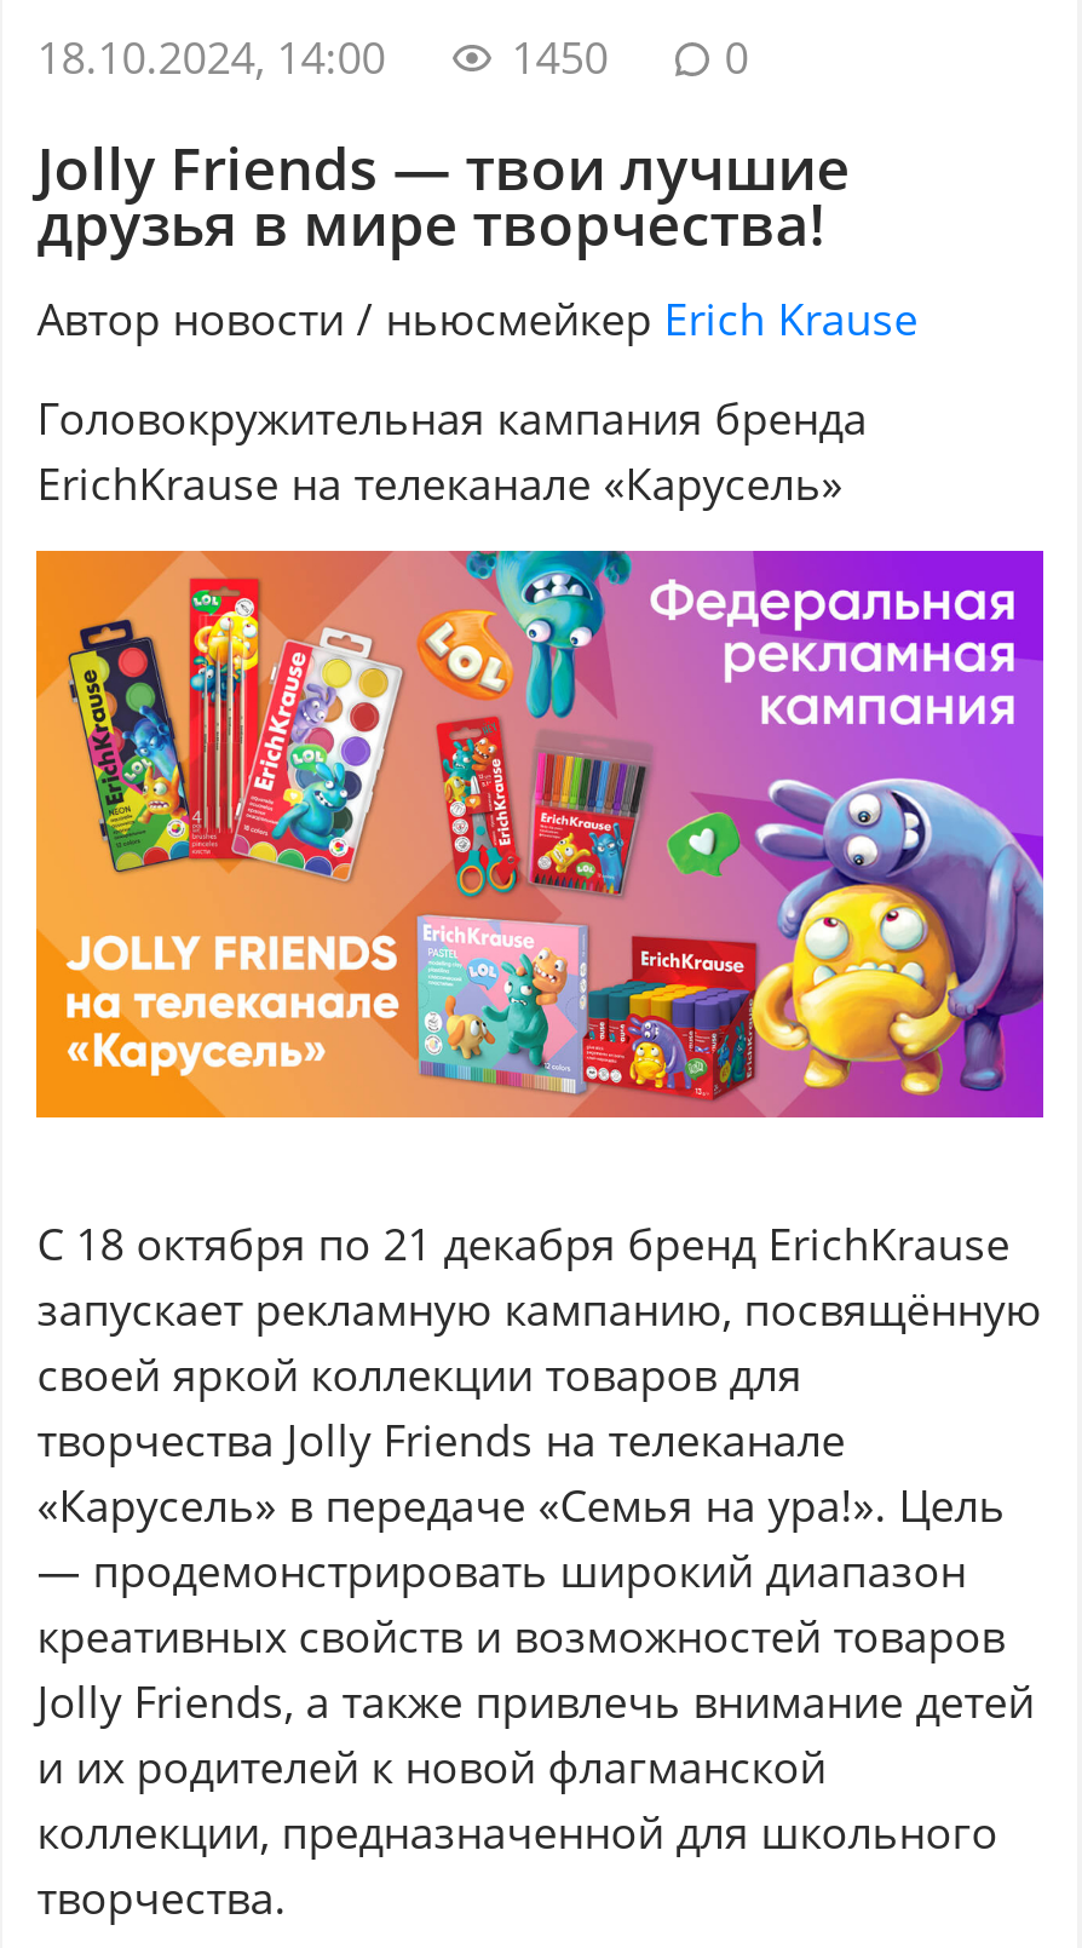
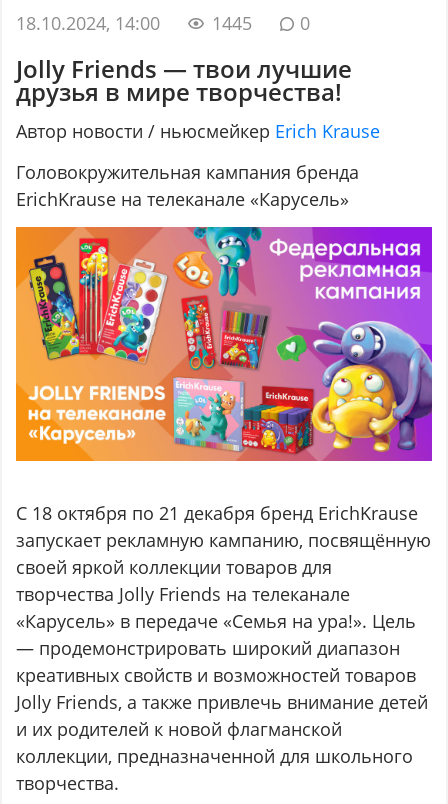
- 1450 0
+ 1445 0
